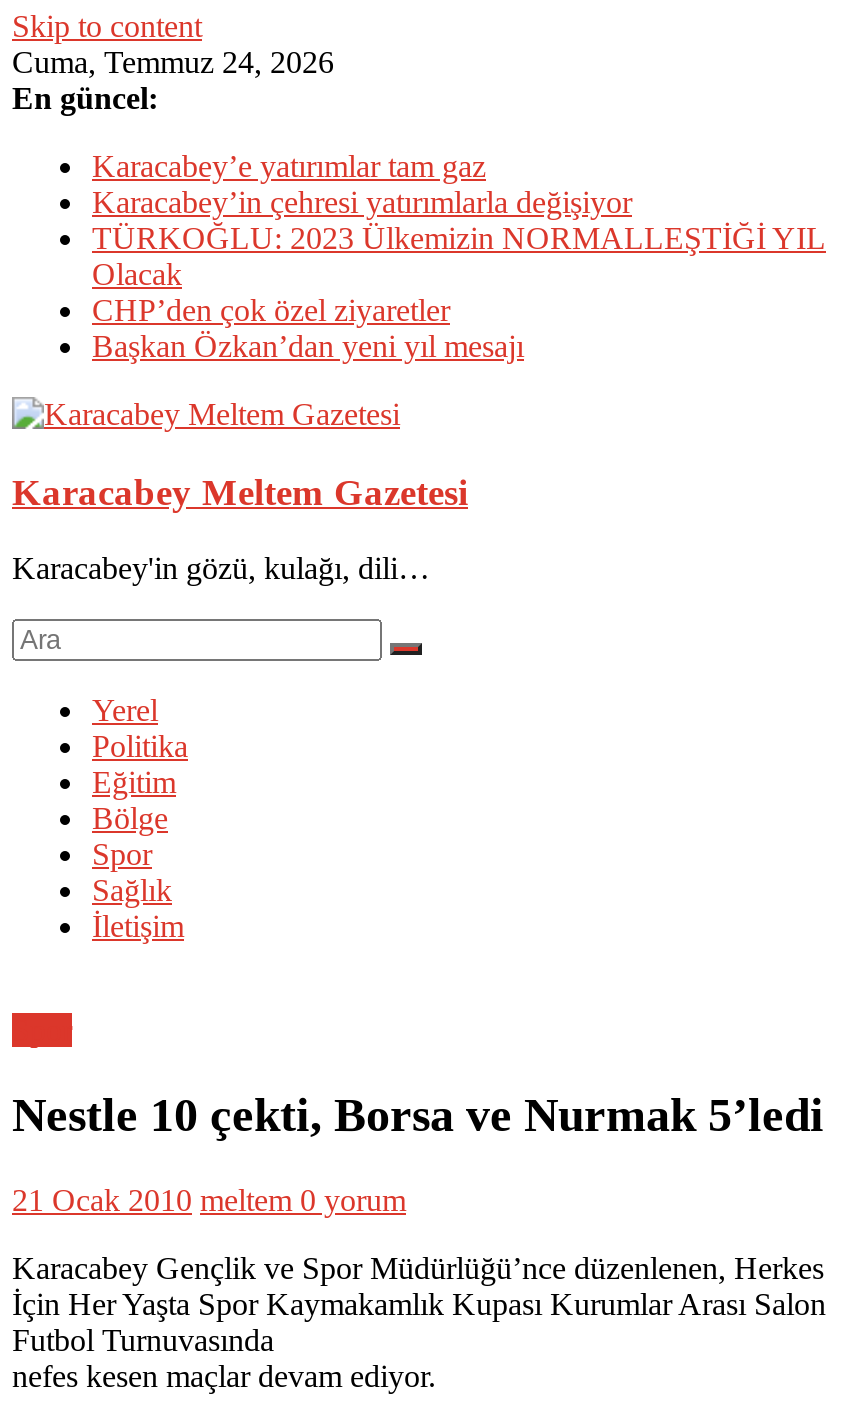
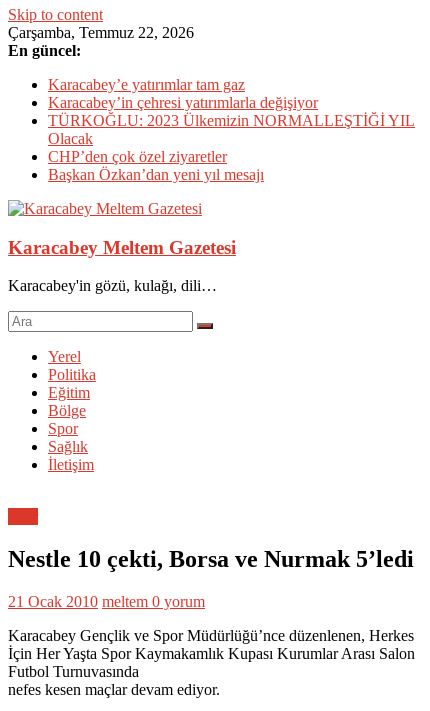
- Cuma, Temmuz 24, 2026
+ Çarşamba, Temmuz 22, 2026
